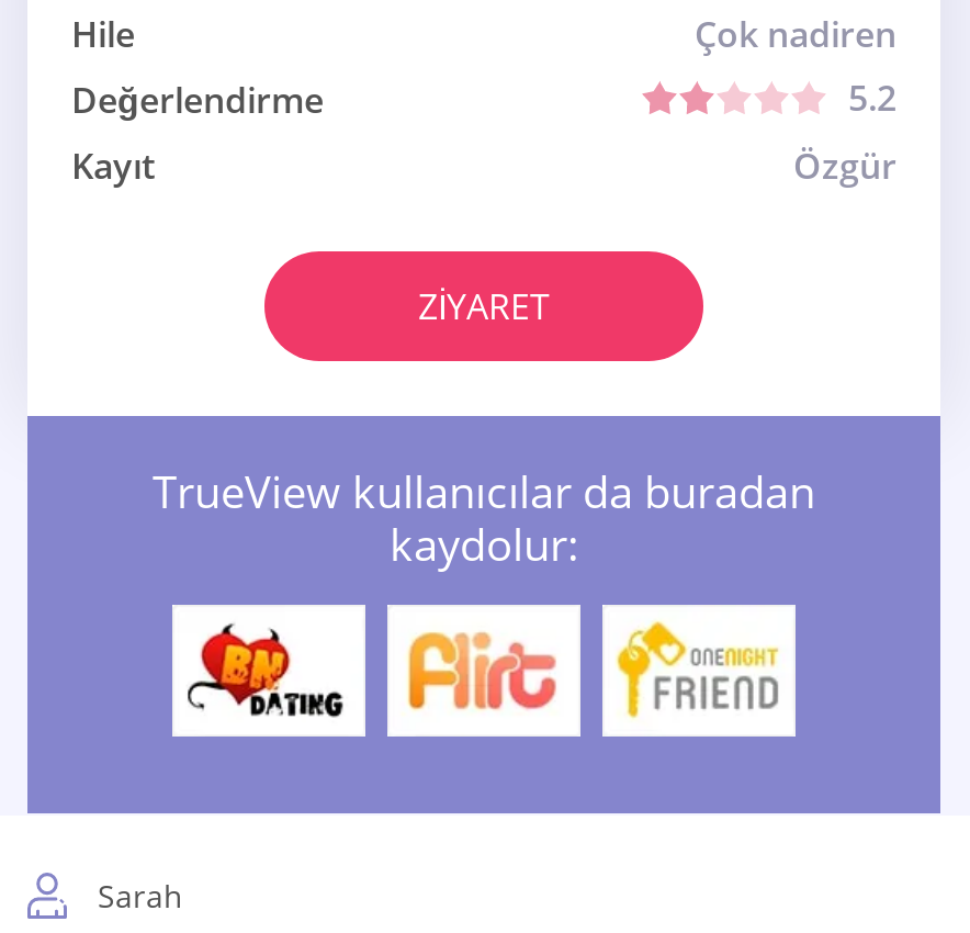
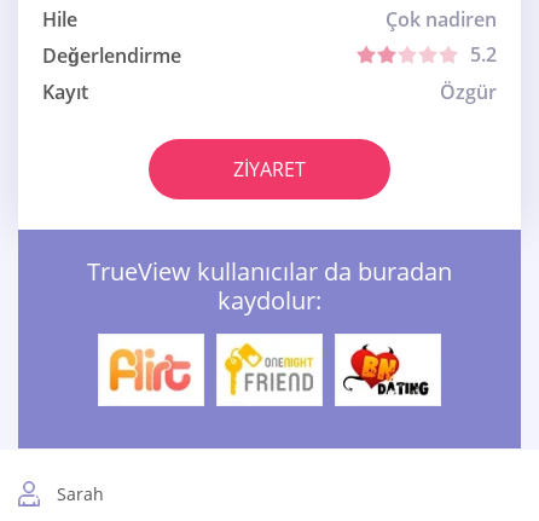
- [image]
+ [image]

- [image]
+ [image]

- [image]
+ [image]
